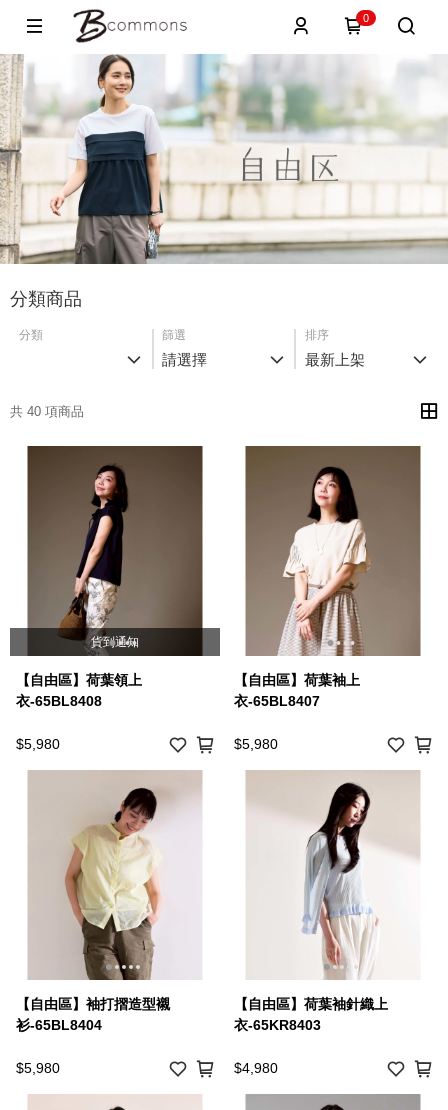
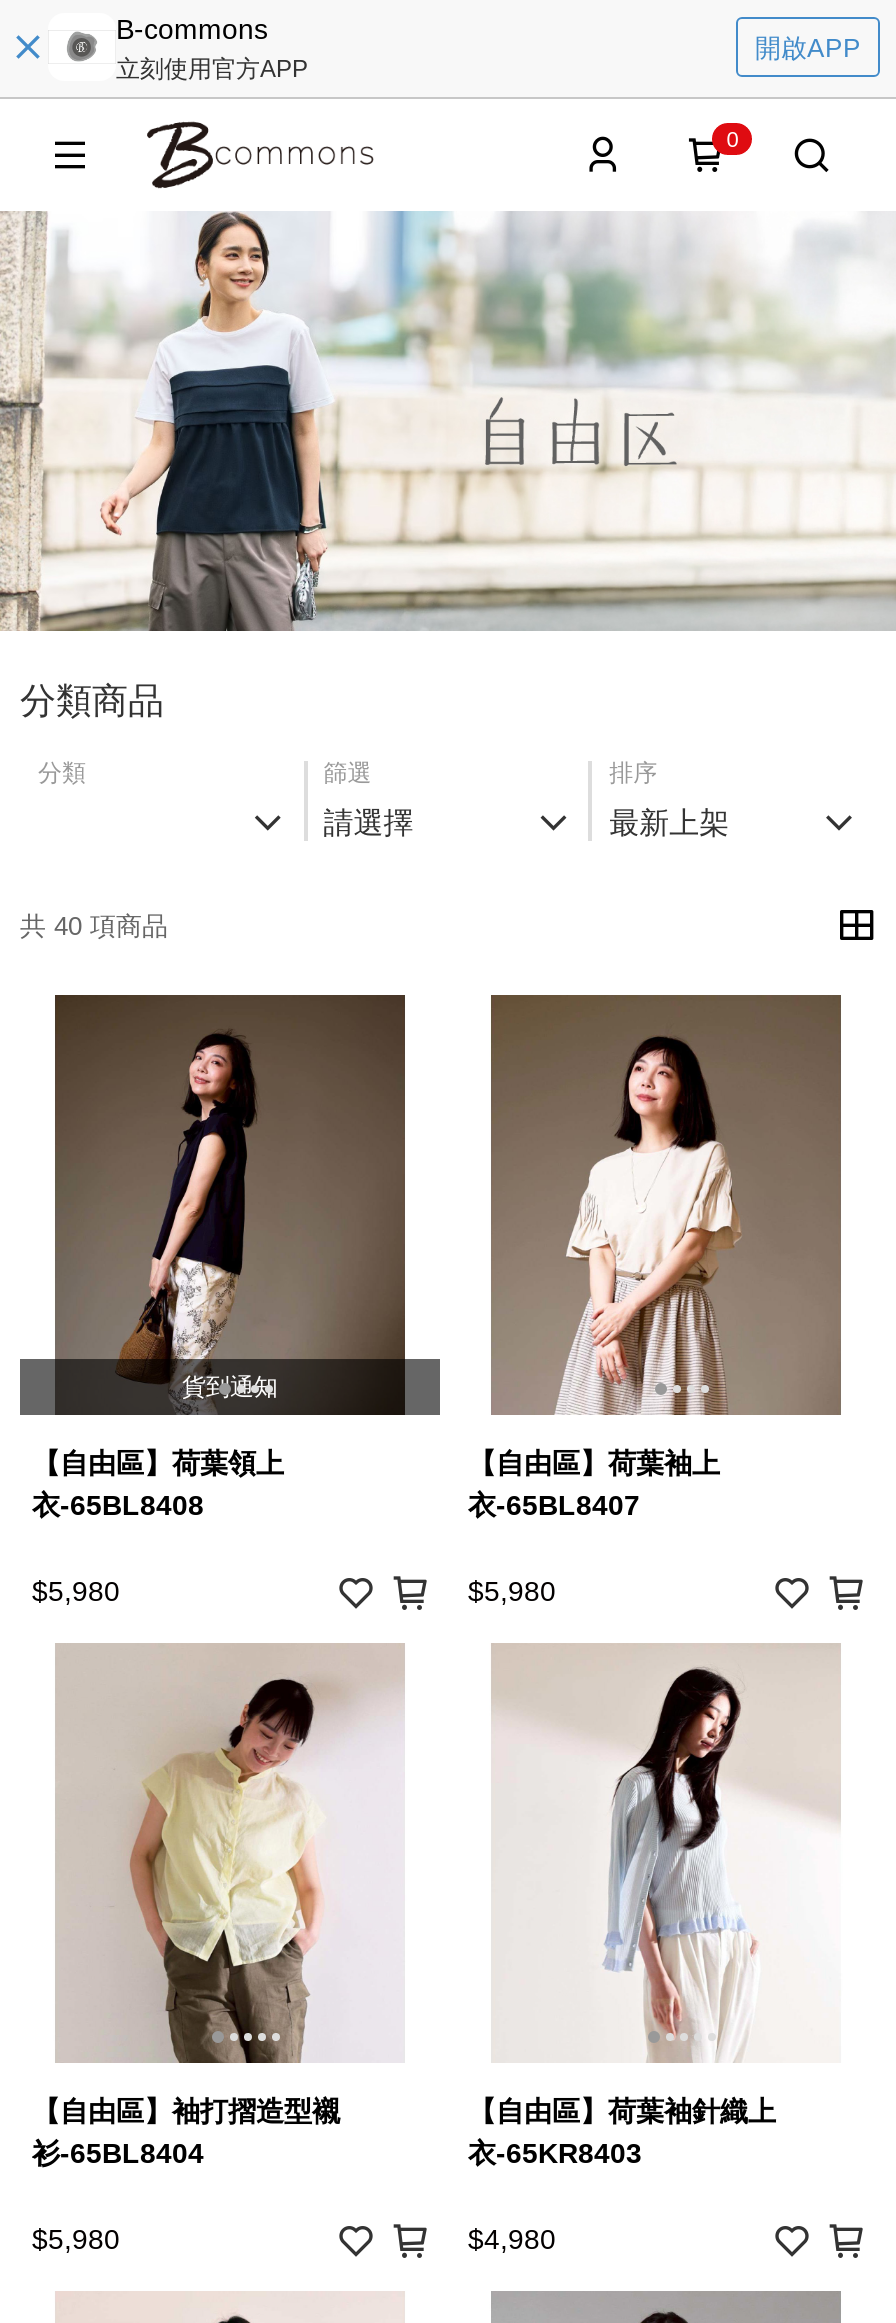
+ B-commons
+ 立刻使用官方APP

+ 開啟APP
